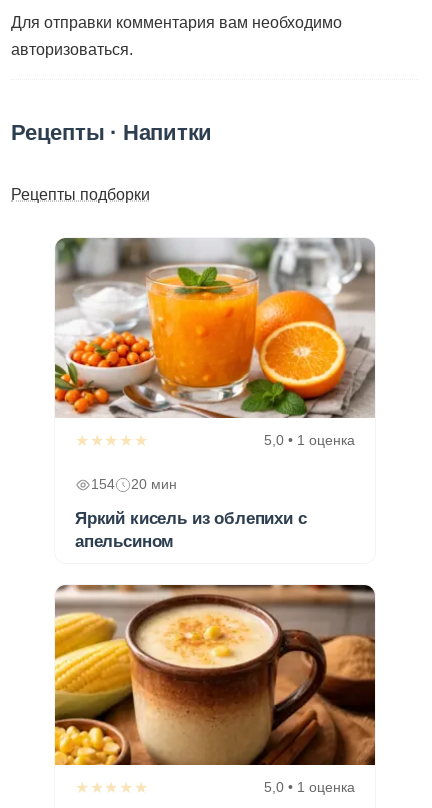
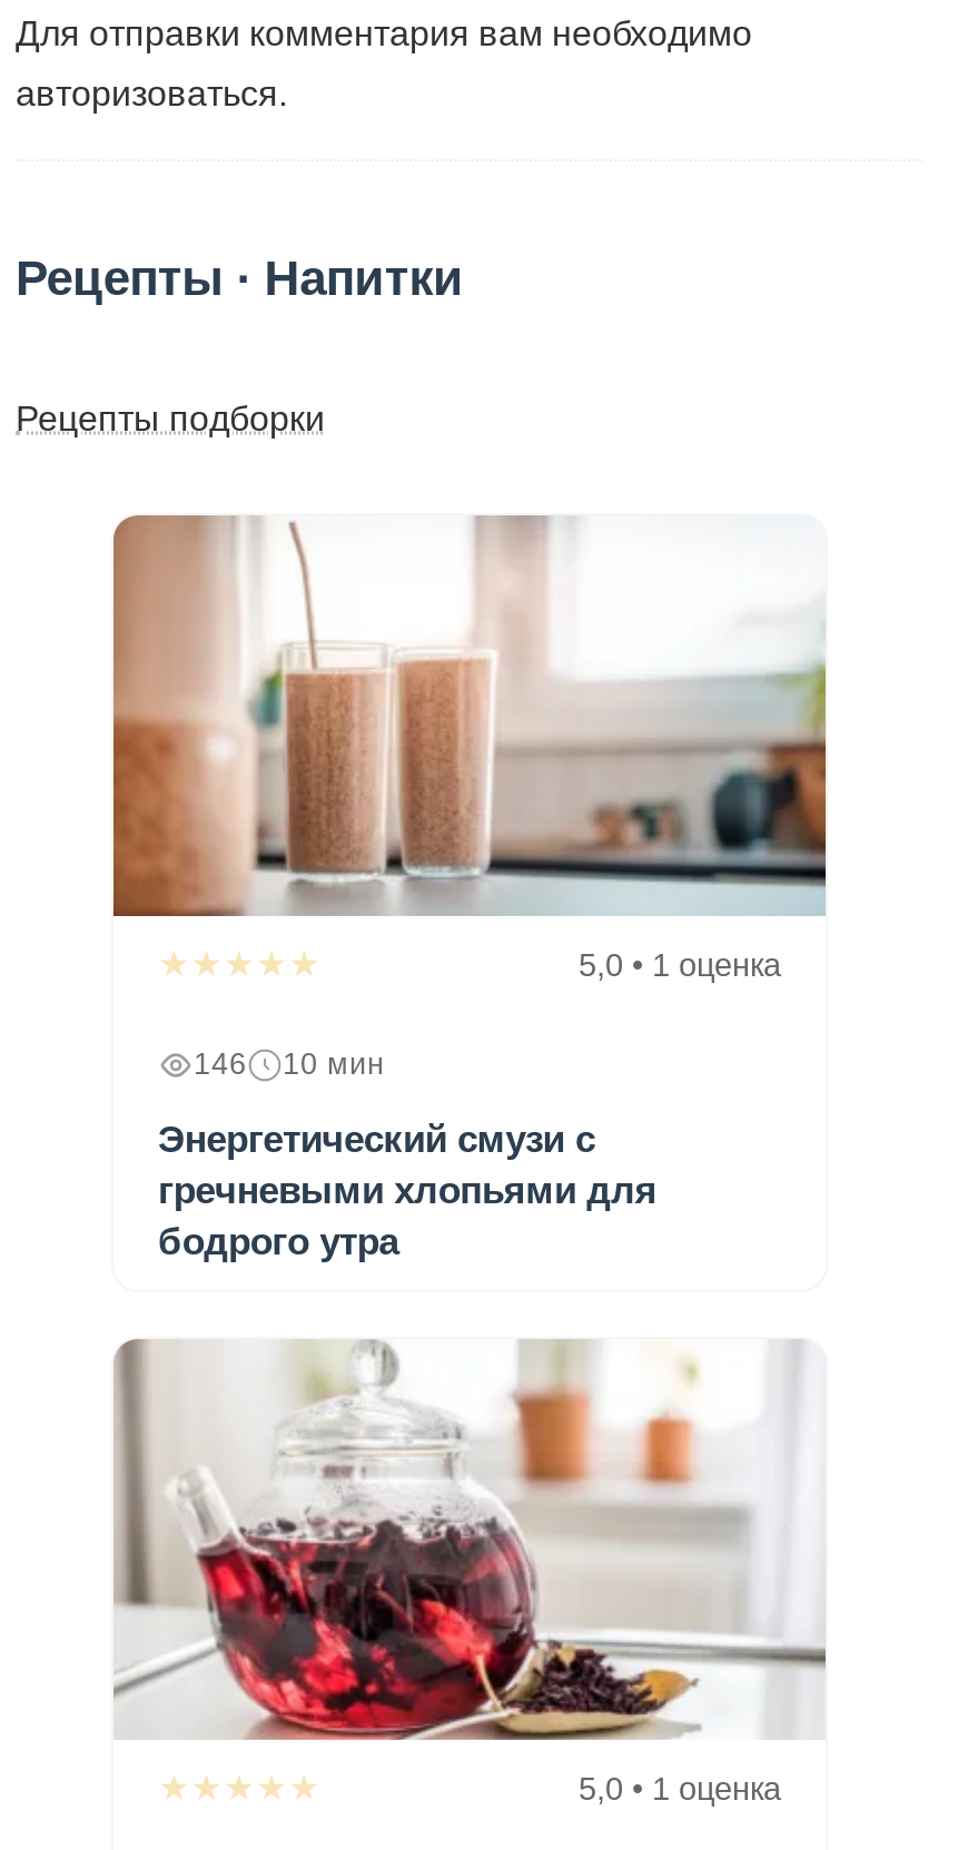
- [image]
+ [image]

- 154
- 20 мин
+ 146
+ 10 мин

- Яркий кисель из облепихи с
- апельсином
+ Энергетический смузи с
+ гречневыми хлопьями для
+ бодрого утра

- [image]
+ [image]
